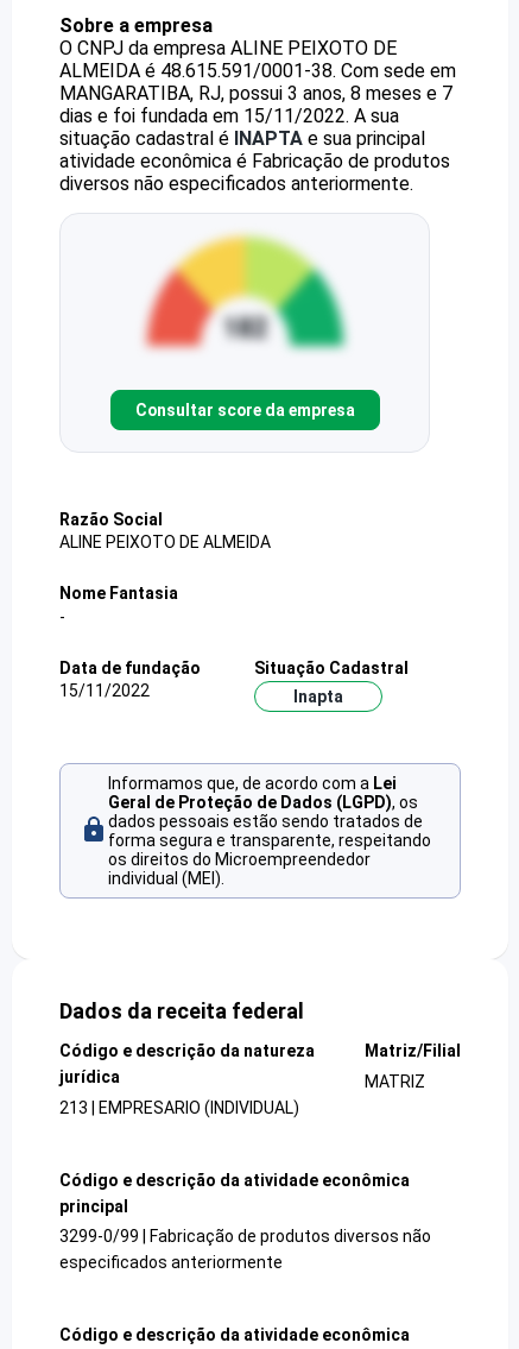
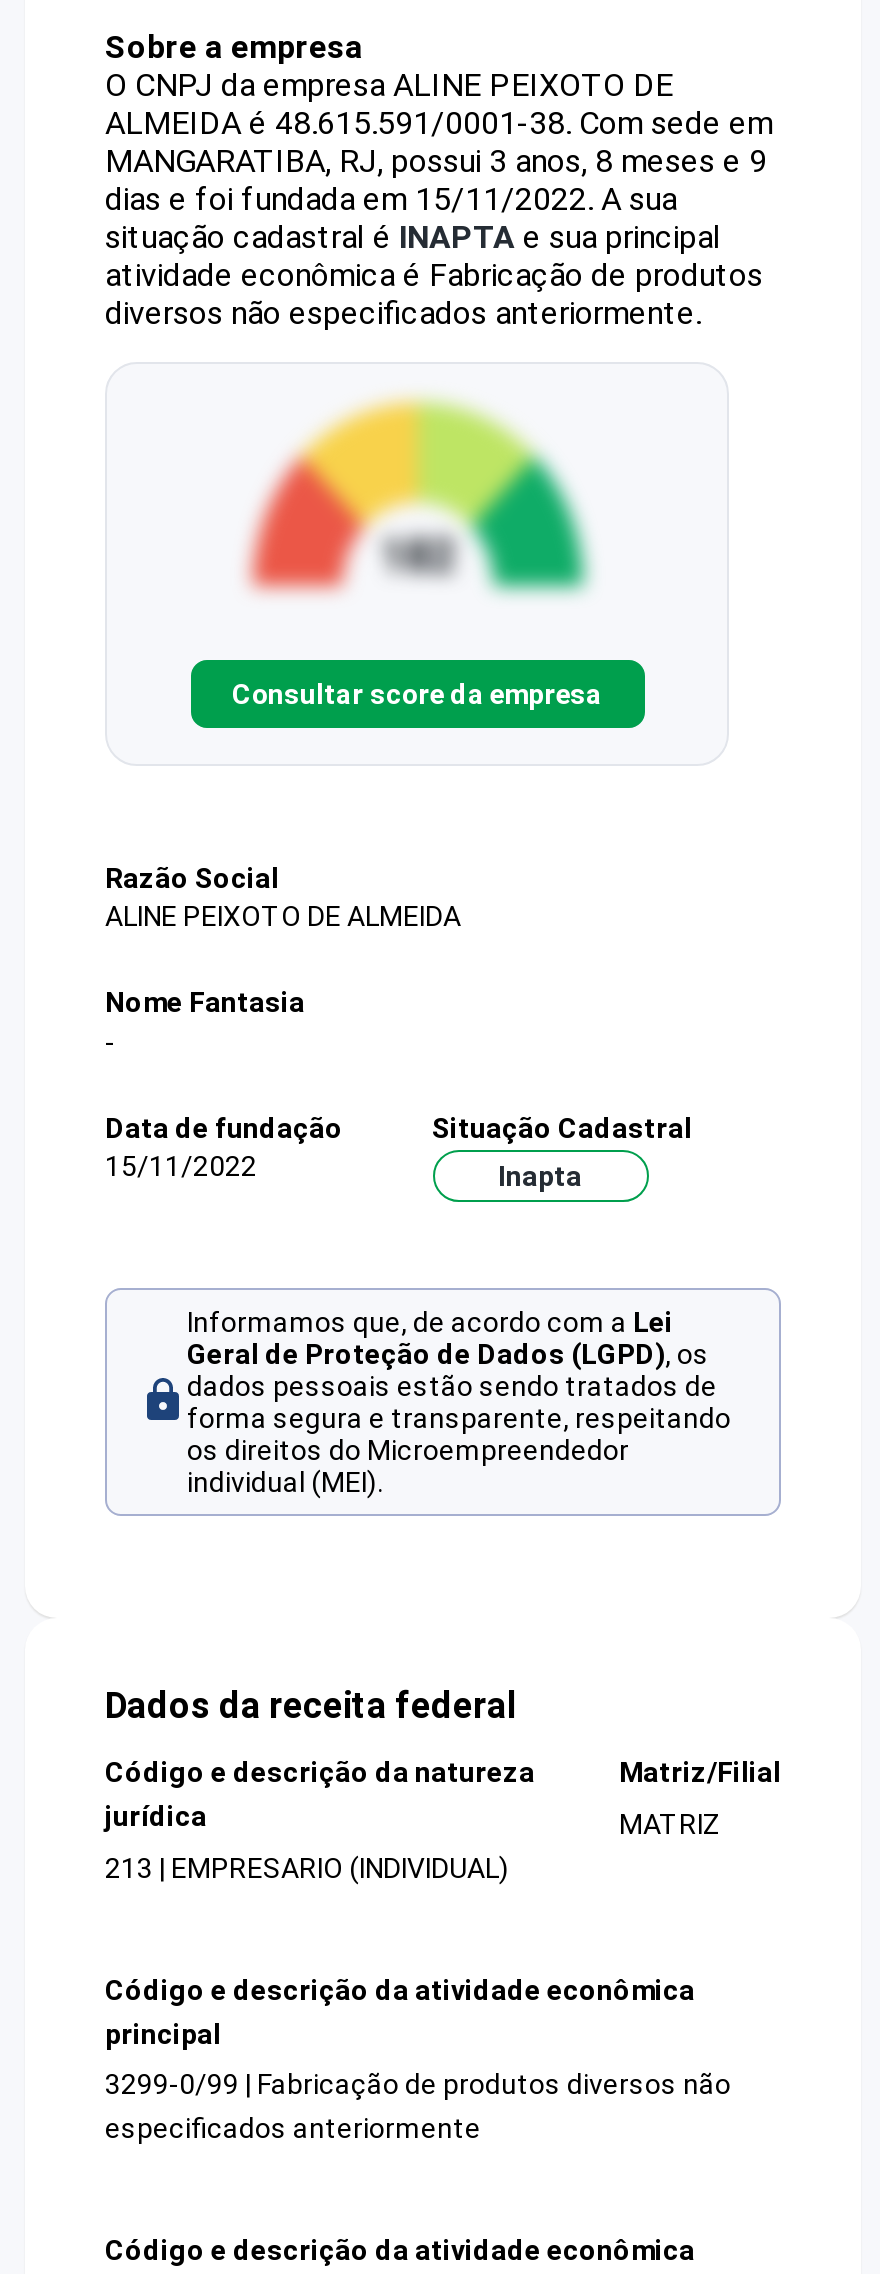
- MANGARATIBA, RJ, possui 3 anos, 8 meses e 7
+ MANGARATIBA, RJ, possui 3 anos, 8 meses e 9
